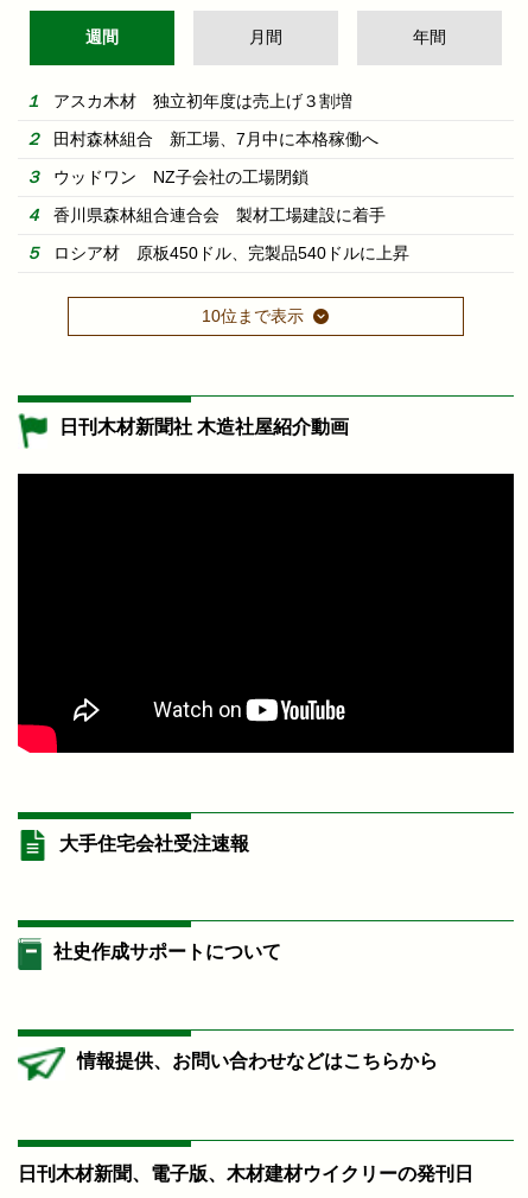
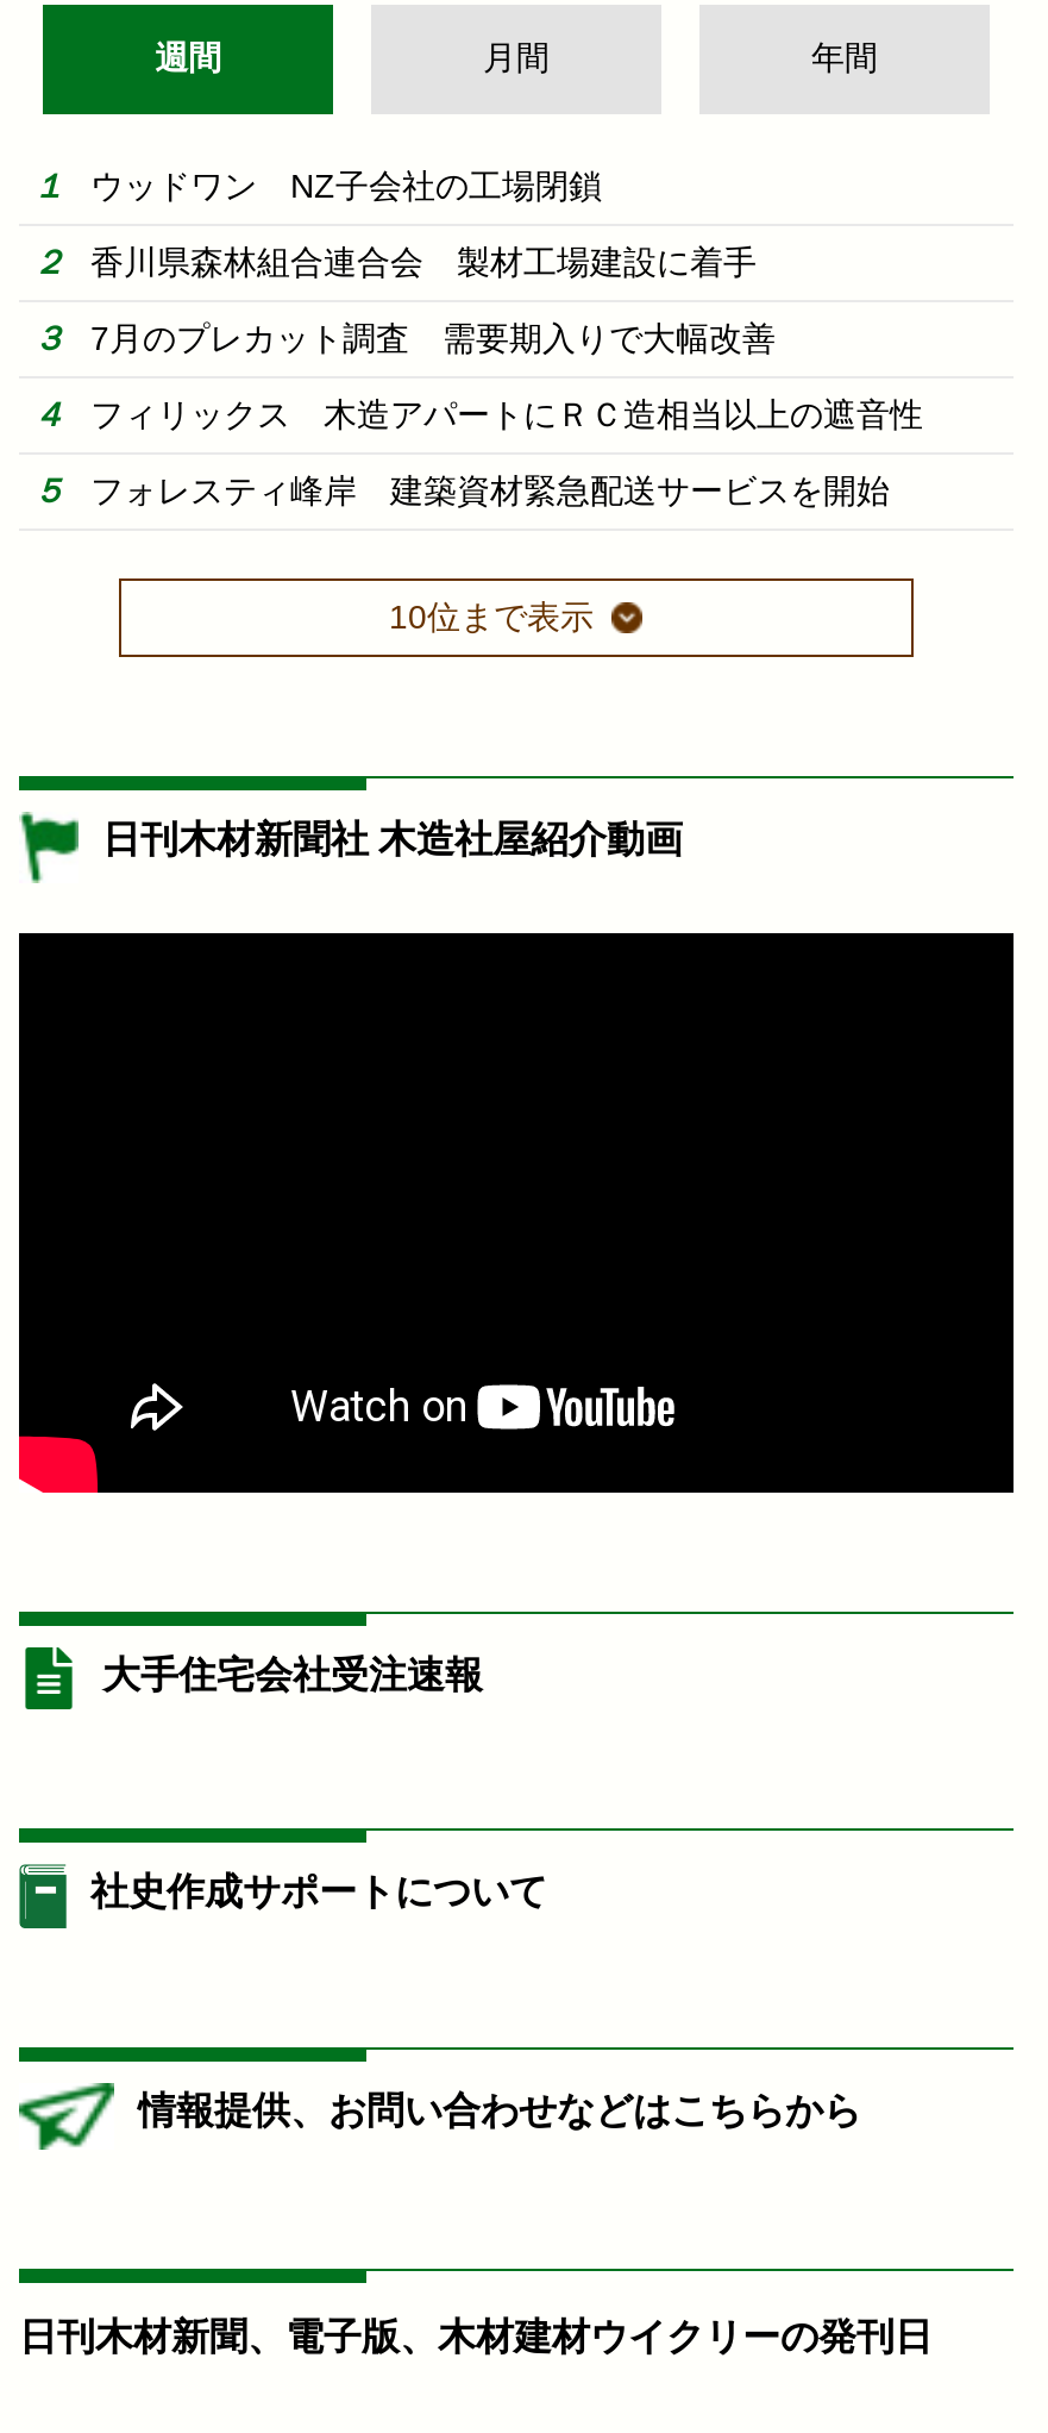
- アスカ木材 独立初年度は売上げ３割増
- 田村森林組合 新工場、7月中に本格稼働へ

moved up: ウッドワン NZ子会社の工場閉鎖 | 香川県森林組合連合会 製材工場建設に着手

- ロシア材 原板450ドル、完製品540ドルに上昇
+ 7月のプレカット調査 需要期入りで大幅改善
+ フィリックス 木造アパートにＲＣ造相当以上の遮音性
+ フォレスティ峰岸 建築資材緊急配送サービスを開始
